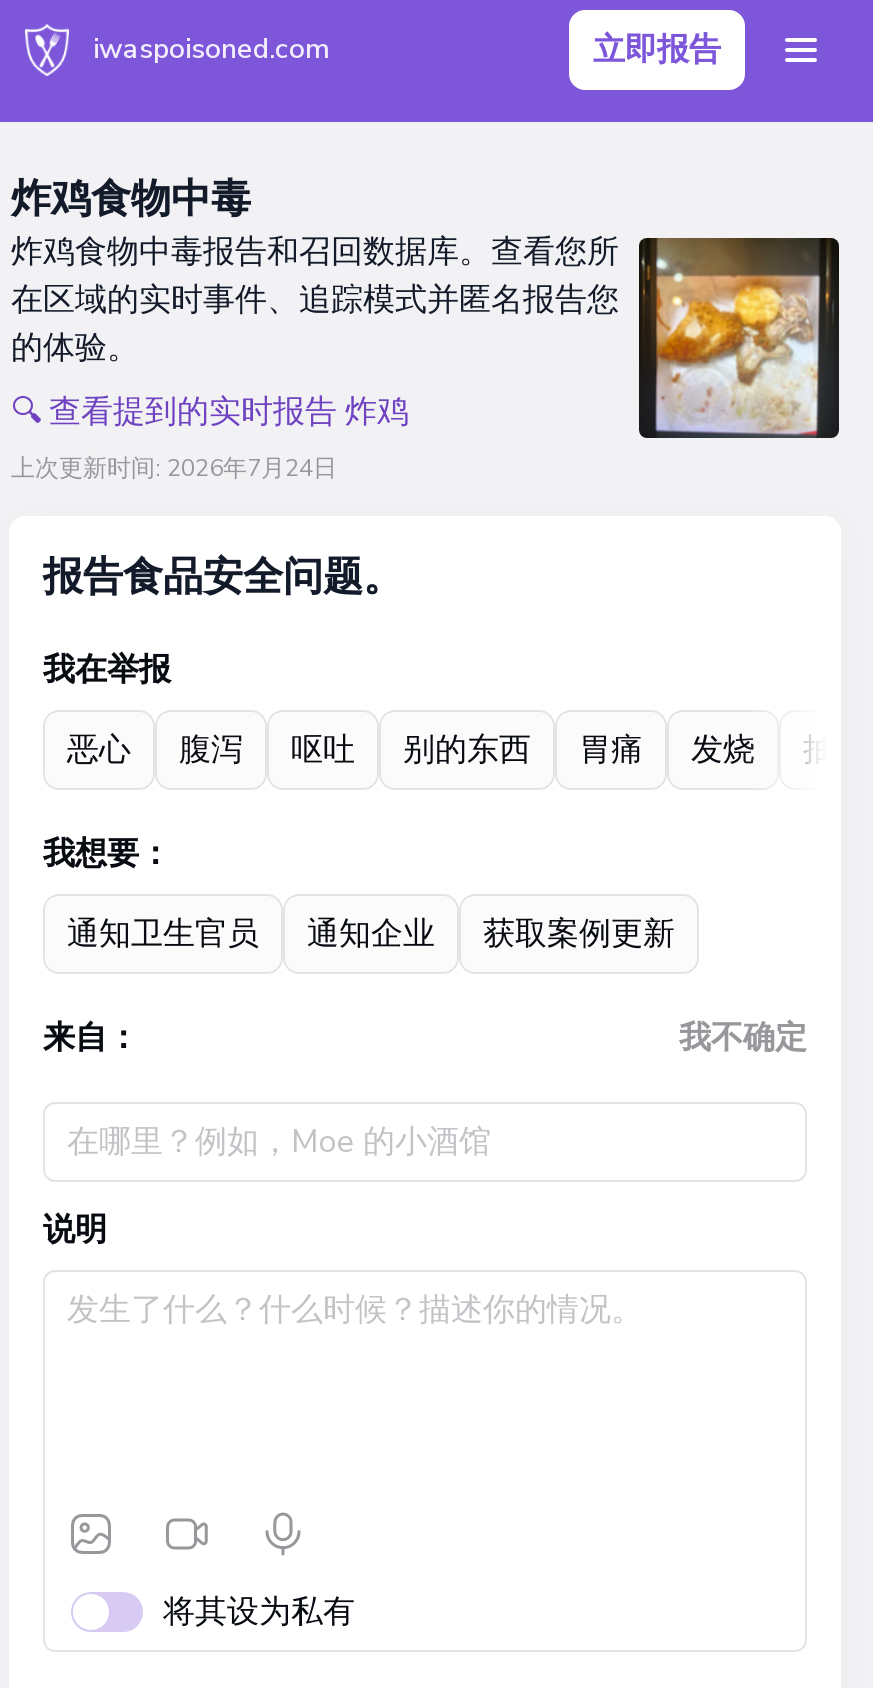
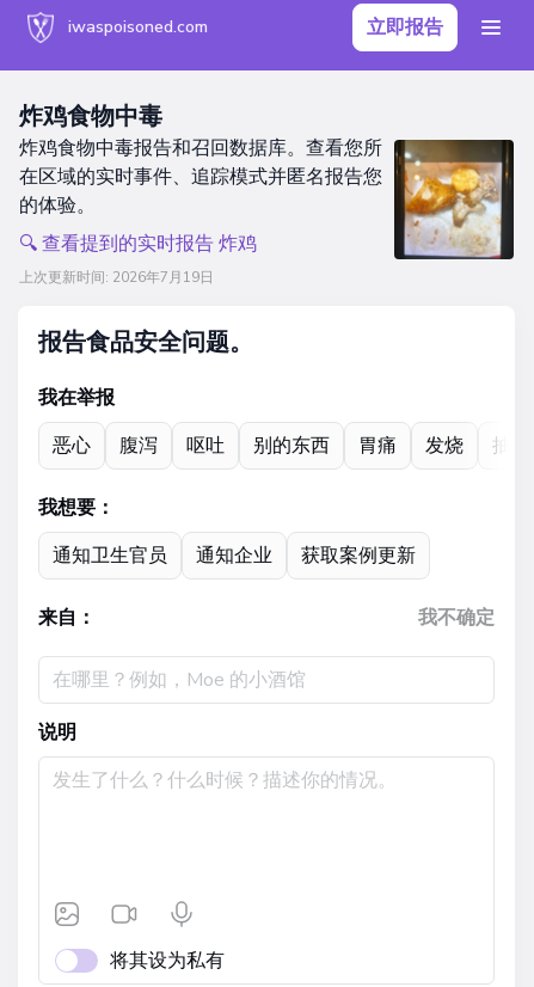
- 上次更新时间: 2026年7月24日
+ 上次更新时间: 2026年7月19日
